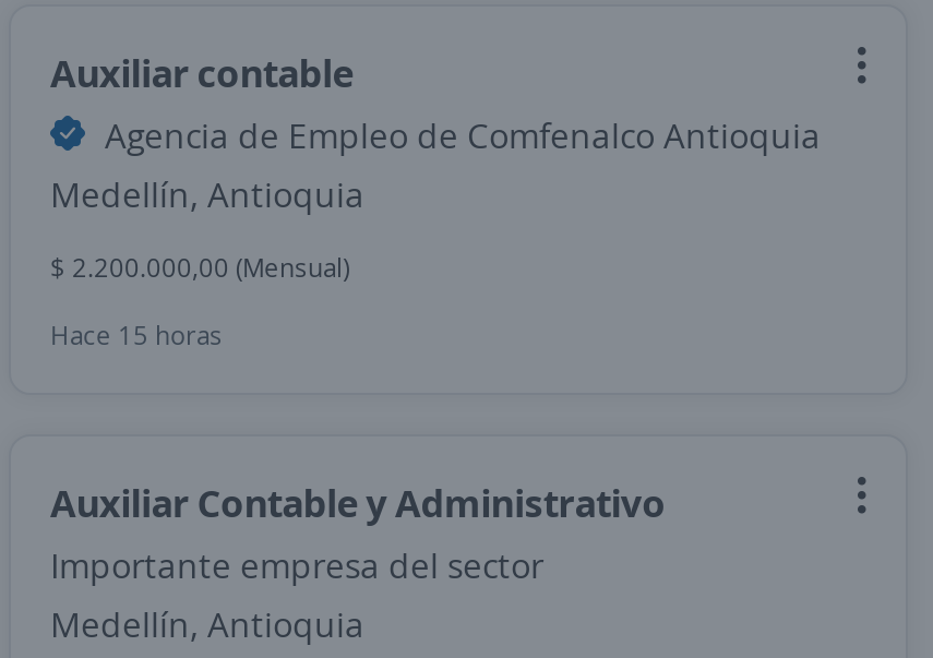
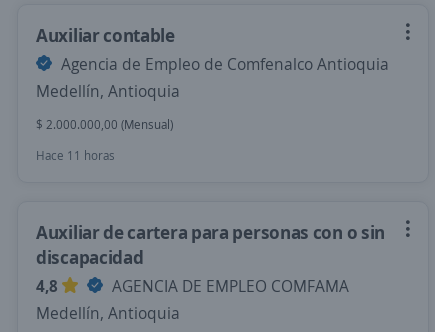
- $ 2.200.000,00 (Mensual)
+ $ 2.000.000,00 (Mensual)

- Hace 15 horas
+ Hace 11 horas

- Auxiliar Contable y Administrativo
- Importante empresa del sector
+ Auxiliar de cartera para personas con o sin
+ discapacidad
+ 4,8
+ AGENCIA DE EMPLEO COMFAMA
